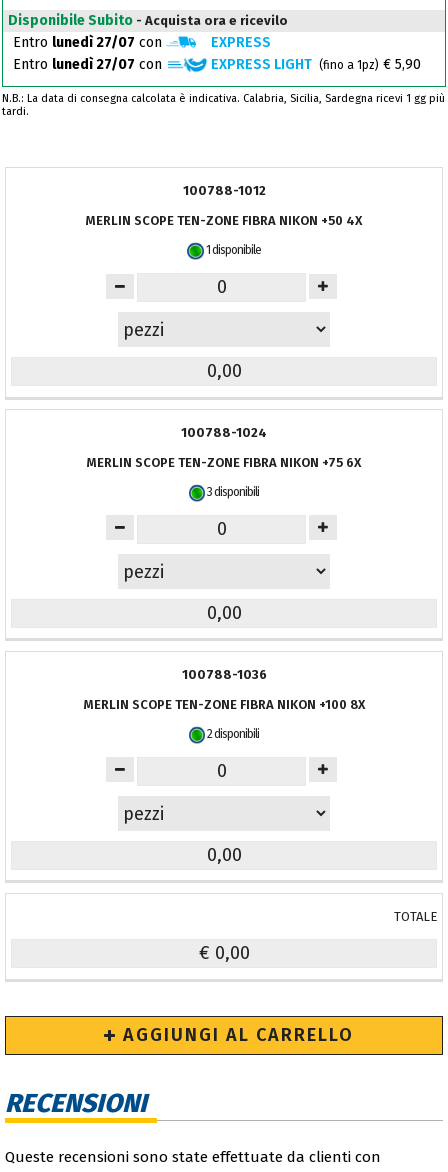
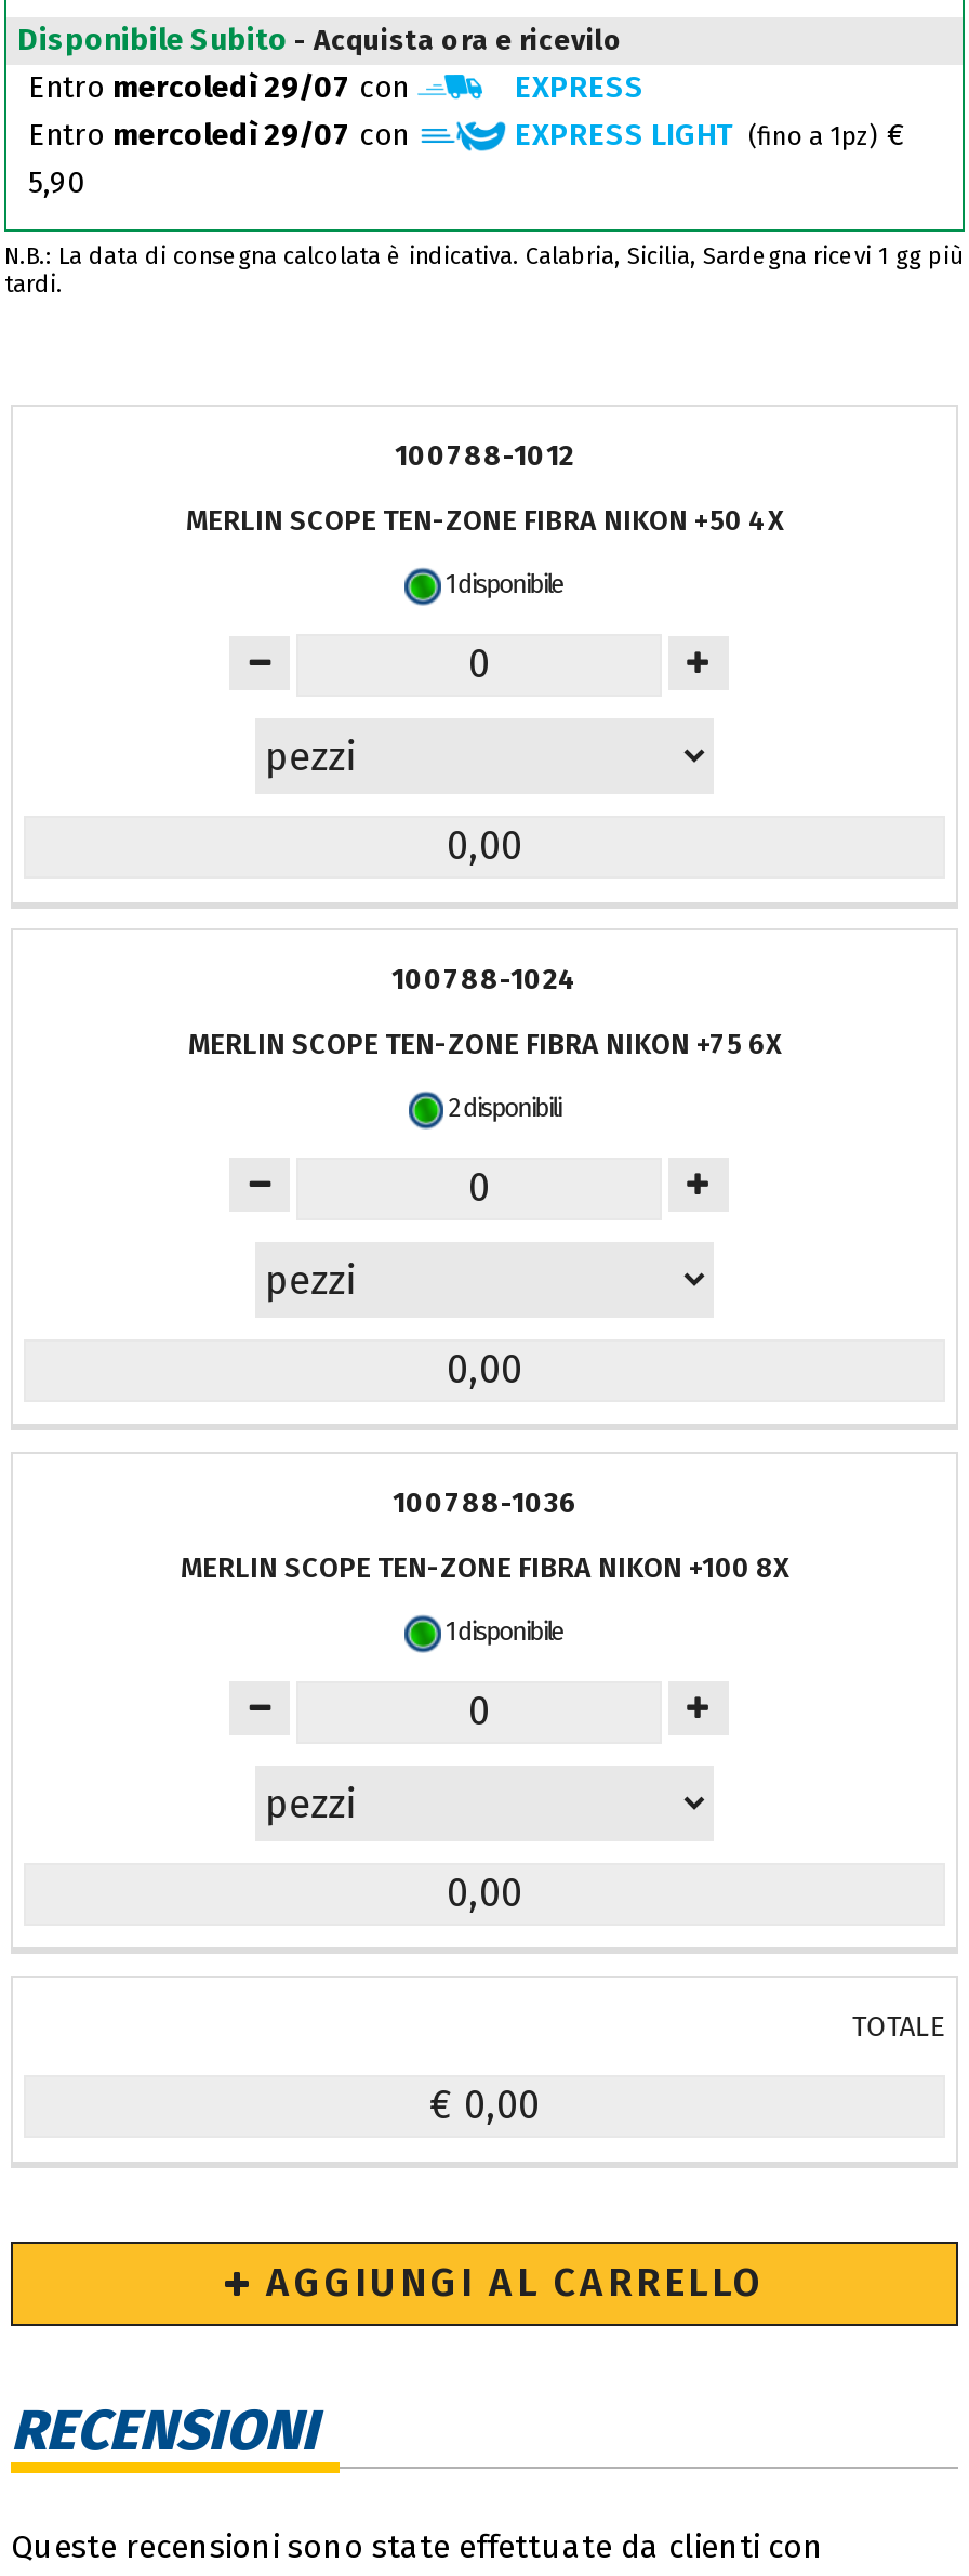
- Entro lunedì 27/07 con
+ Entro mercoledì 29/07 con

- Entro lunedì 27/07 con
- EXPRESS LIGHT (fino a 1pz) € 5,90
+ Entro mercoledì 29/07 con
+ EXPRESS LIGHT (fino a 1pz) €
+ 5,90

- 3 disponibili
+ 2 disponibili

- 2 disponibili
+ 1 disponibile
